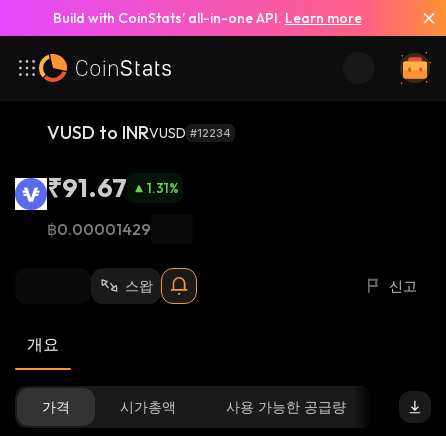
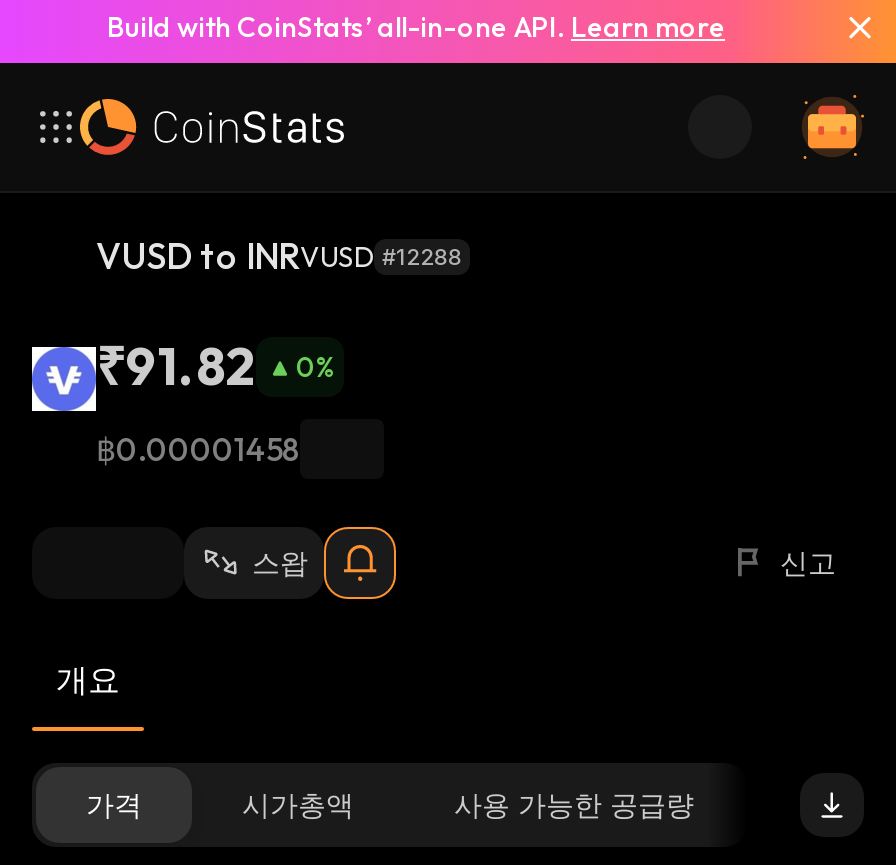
- VUSD to INRVUSD #12234
+ VUSD to INRVUSD #12288

- ₹91.67
+ ₹91.82

- 1.31%
+ 0%

- ฿0.00001429
+ ฿0.00001458
